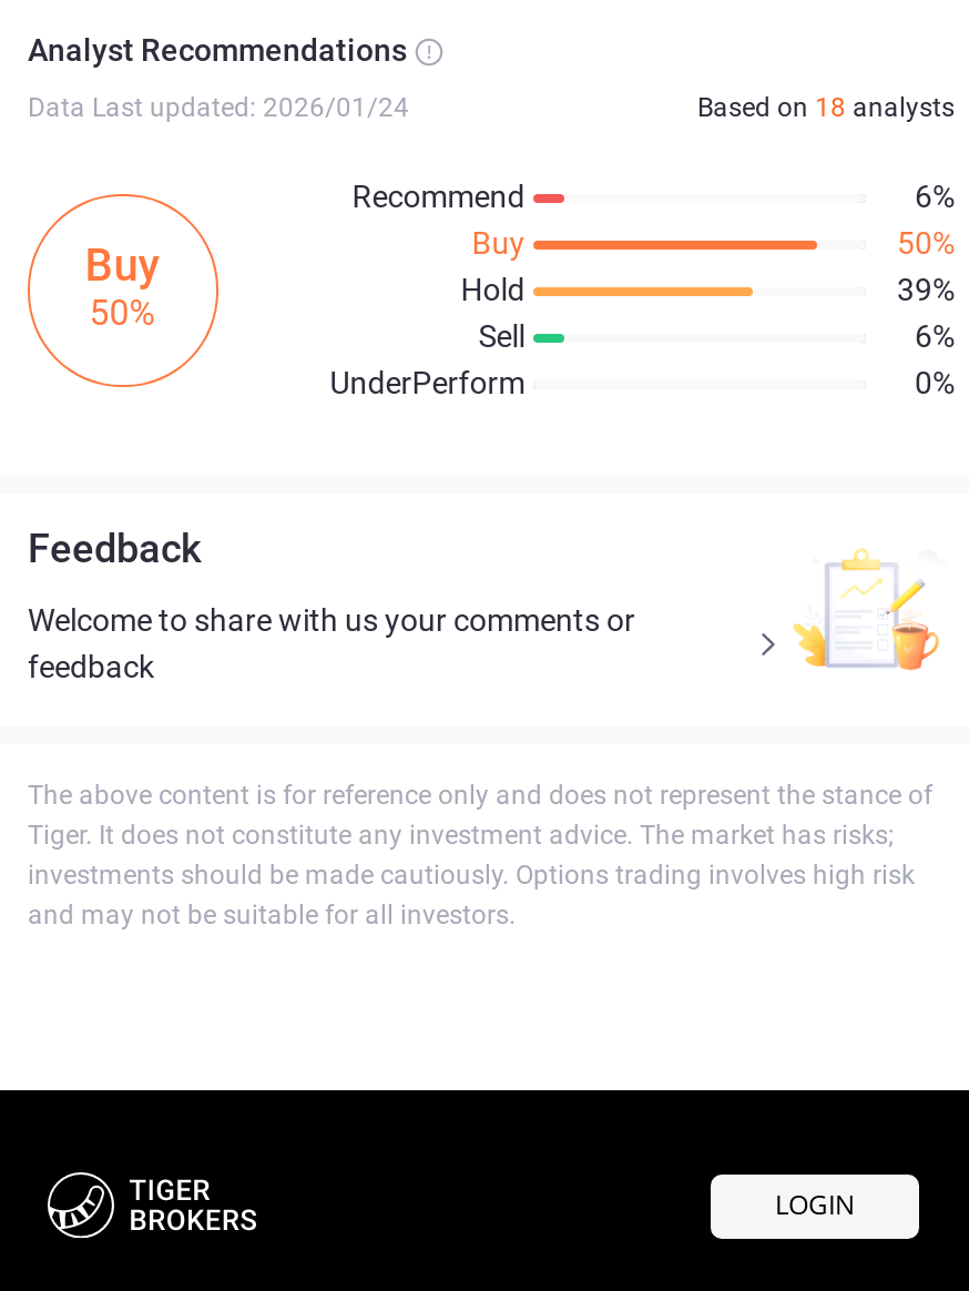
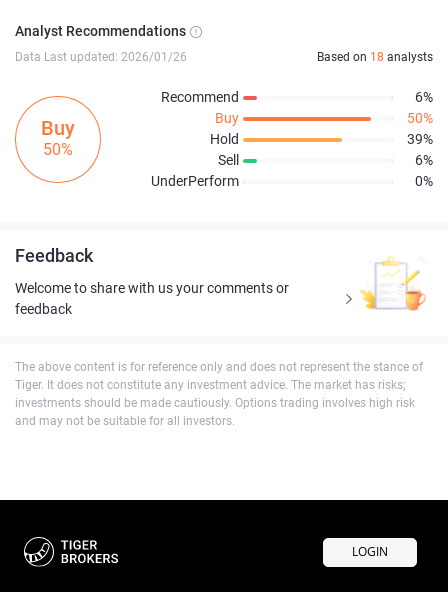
- Data Last updated: 2026/01/24
+ Data Last updated: 2026/01/26
